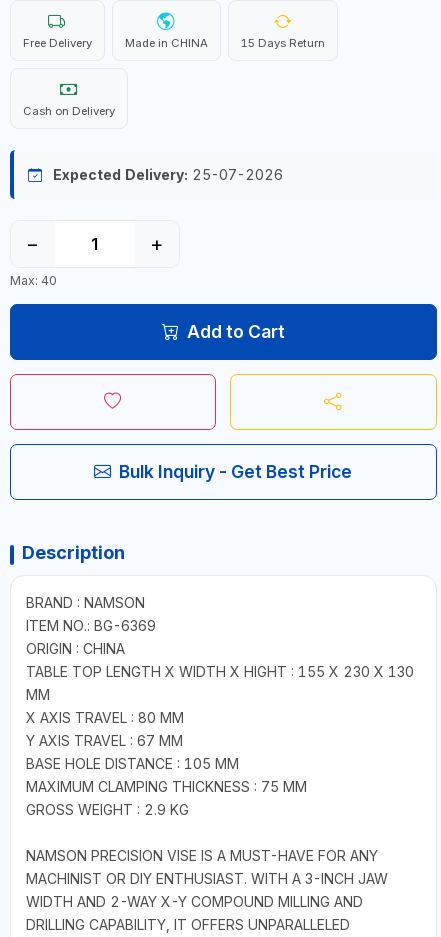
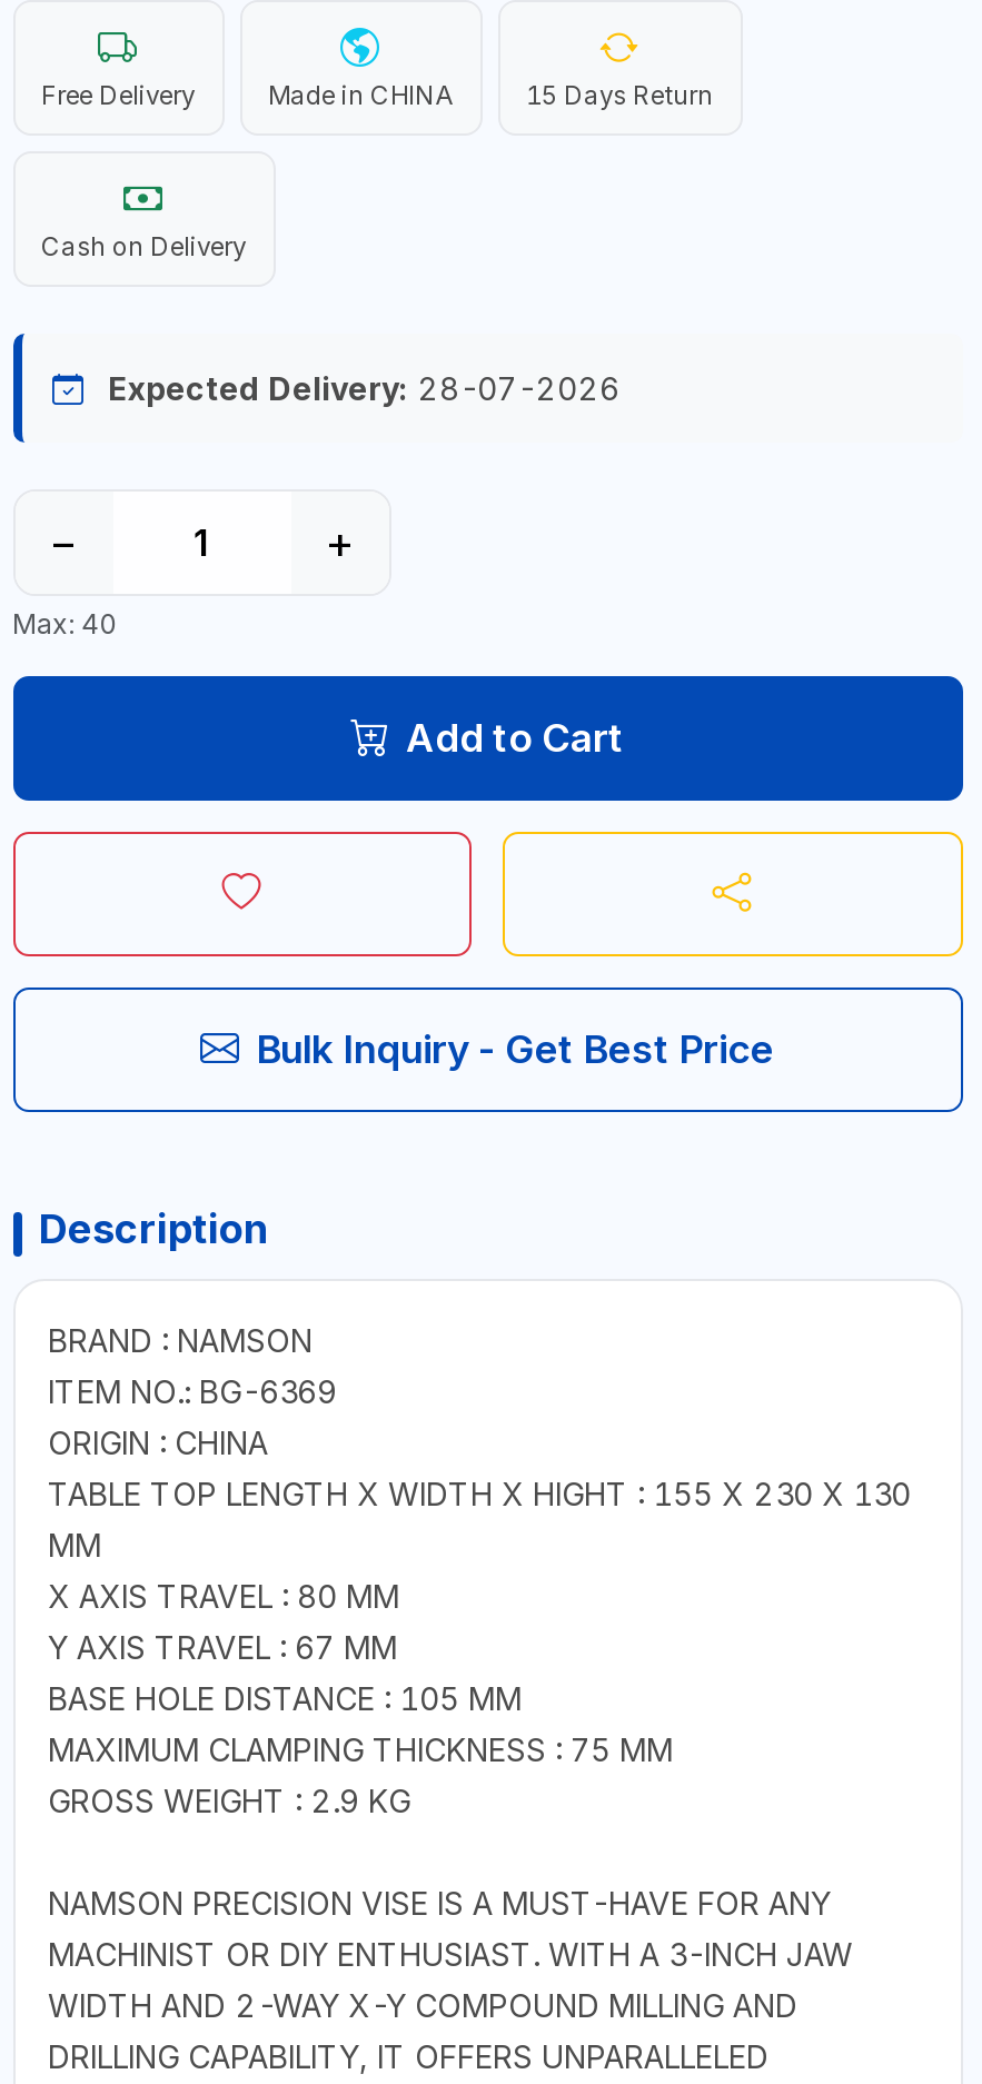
- Expected Delivery: 25-07-2026
+ Expected Delivery: 28-07-2026
